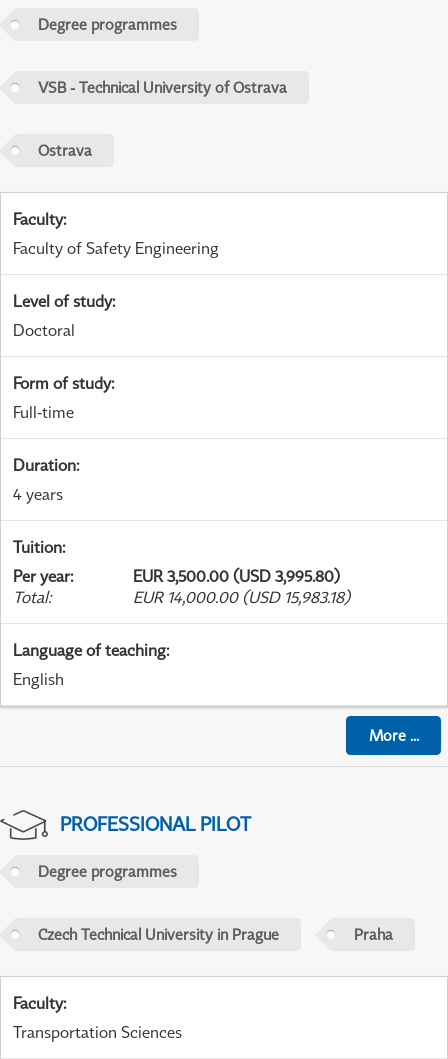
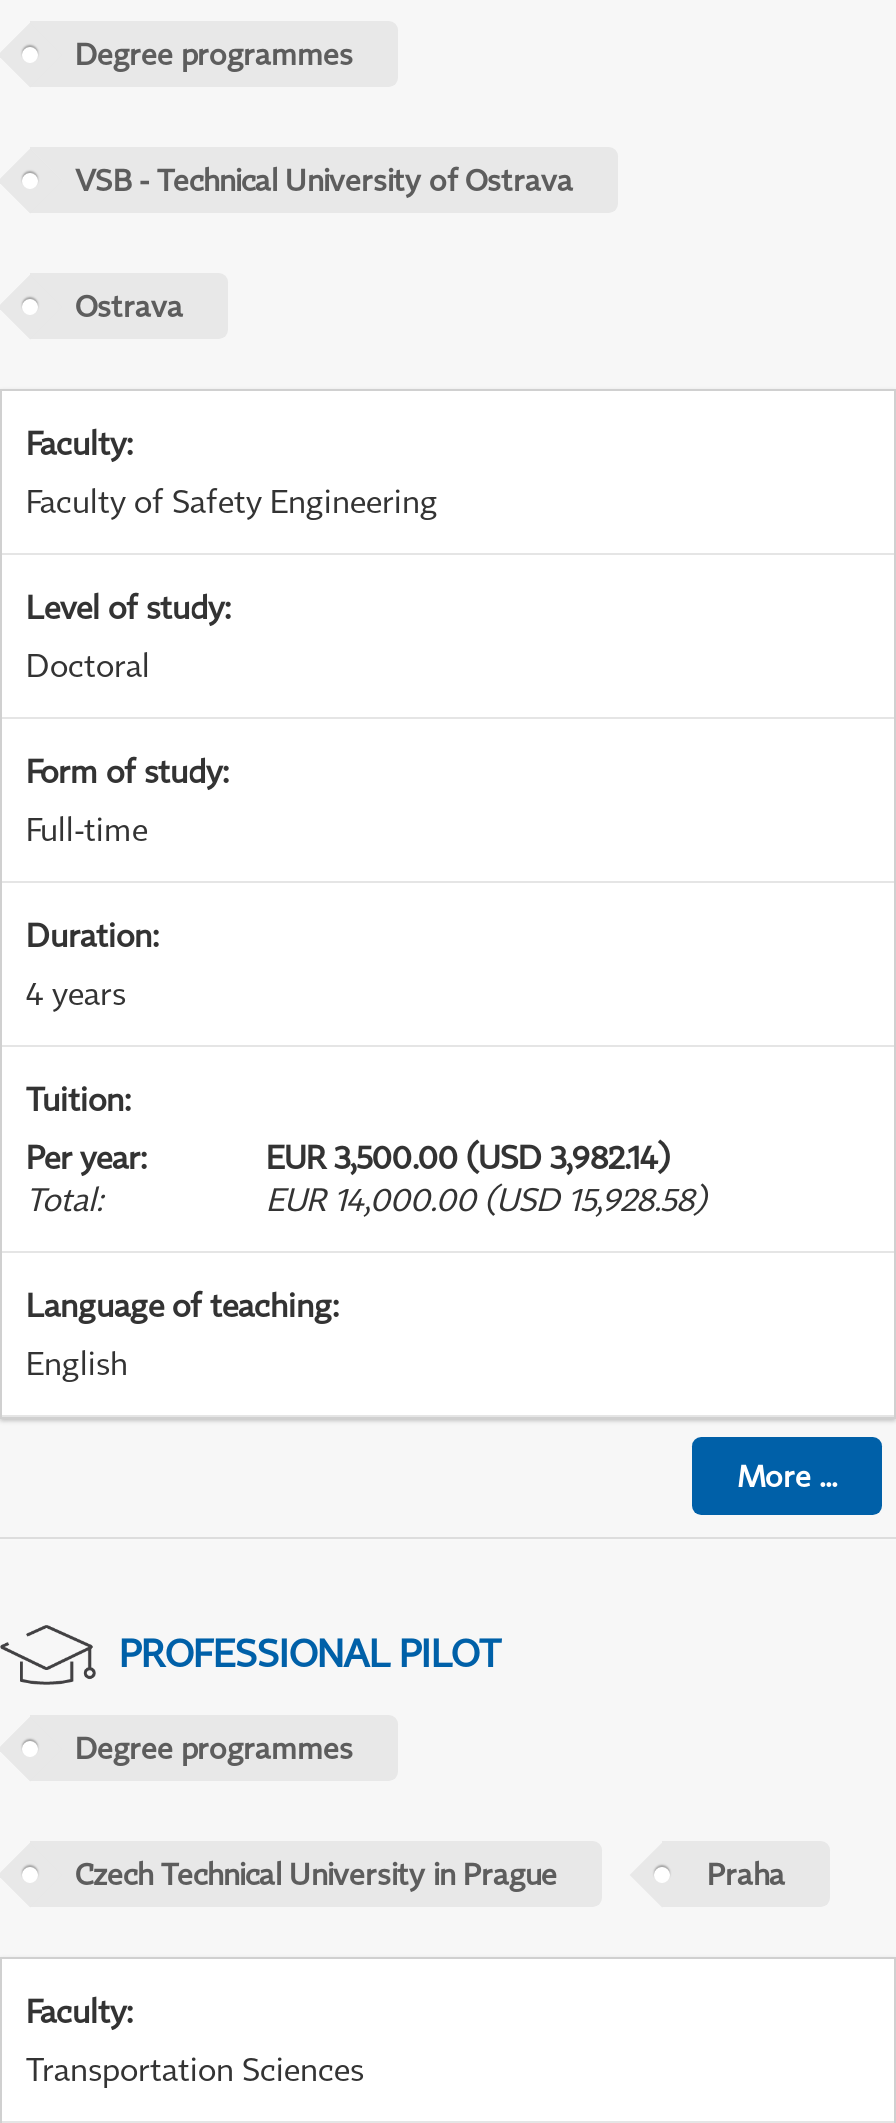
- EUR 3,500.00 (USD 3,995.80)
+ EUR 3,500.00 (USD 3,982.14)

- EUR 14,000.00 (USD 15,983.18)
+ EUR 14,000.00 (USD 15,928.58)
